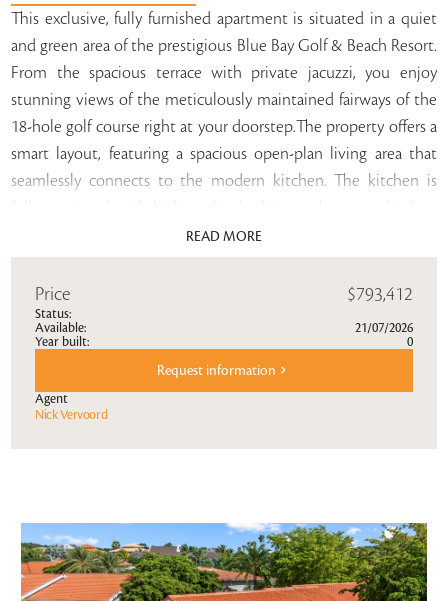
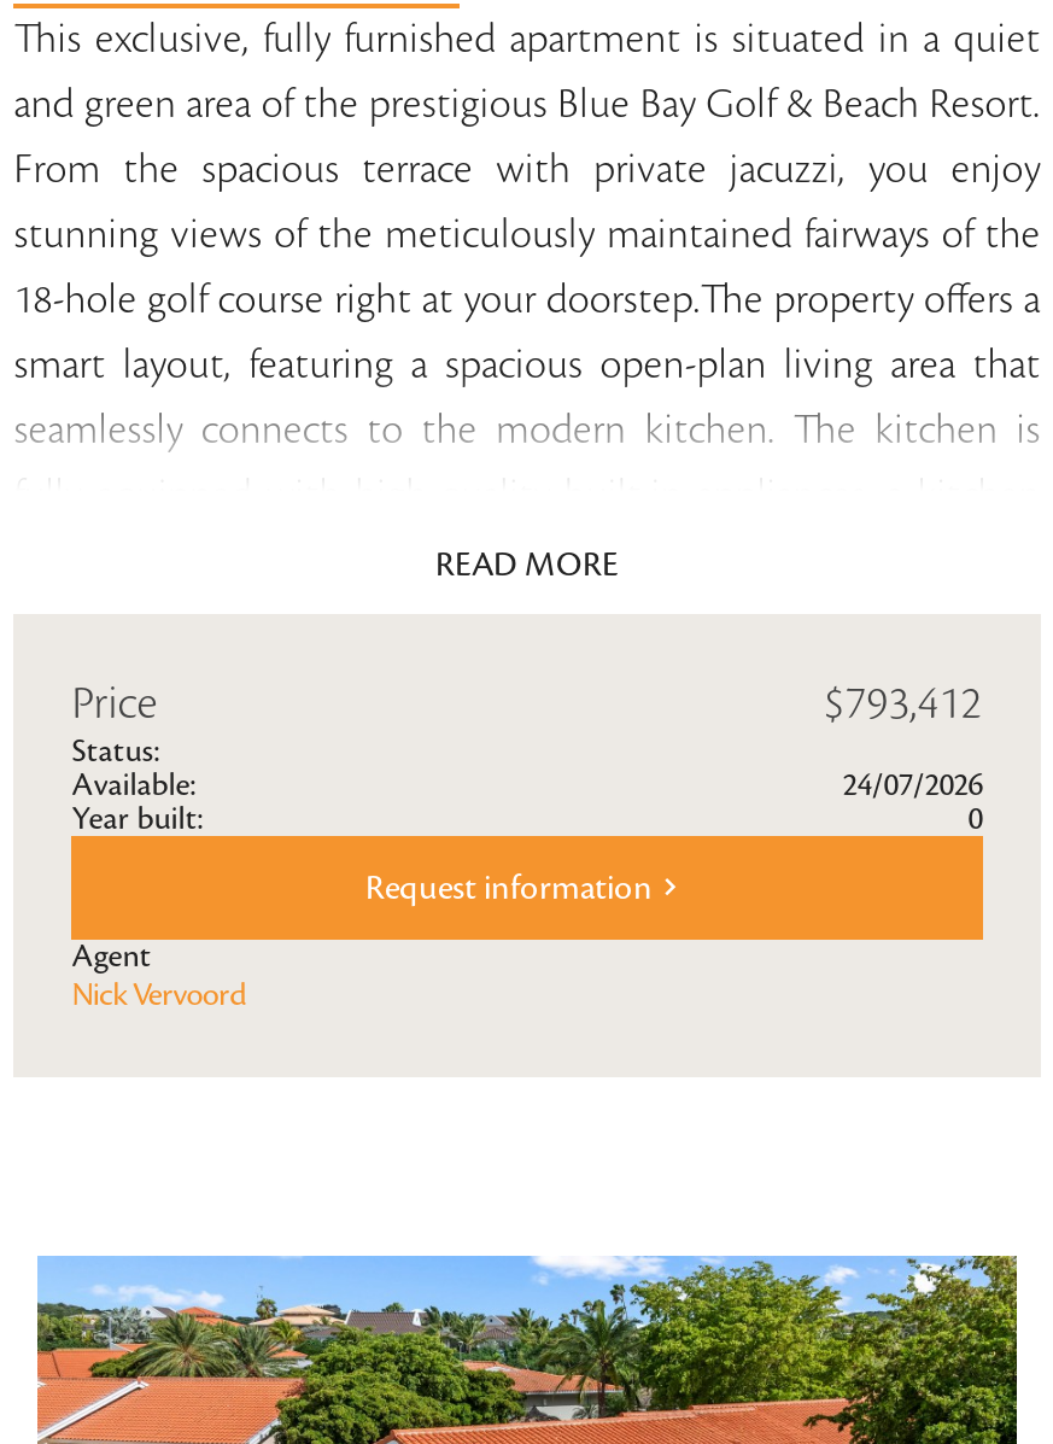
- 21/07/2026
+ 24/07/2026
